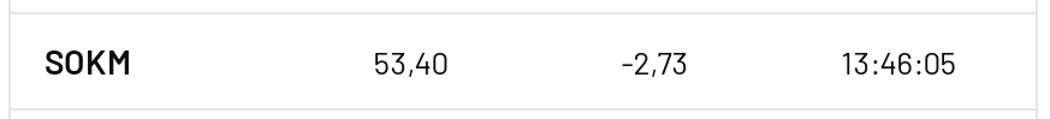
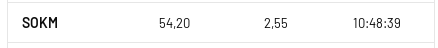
- 53,40
+ 54,20

- -2,73
+ 2,55

- 13:46:05
+ 10:48:39
